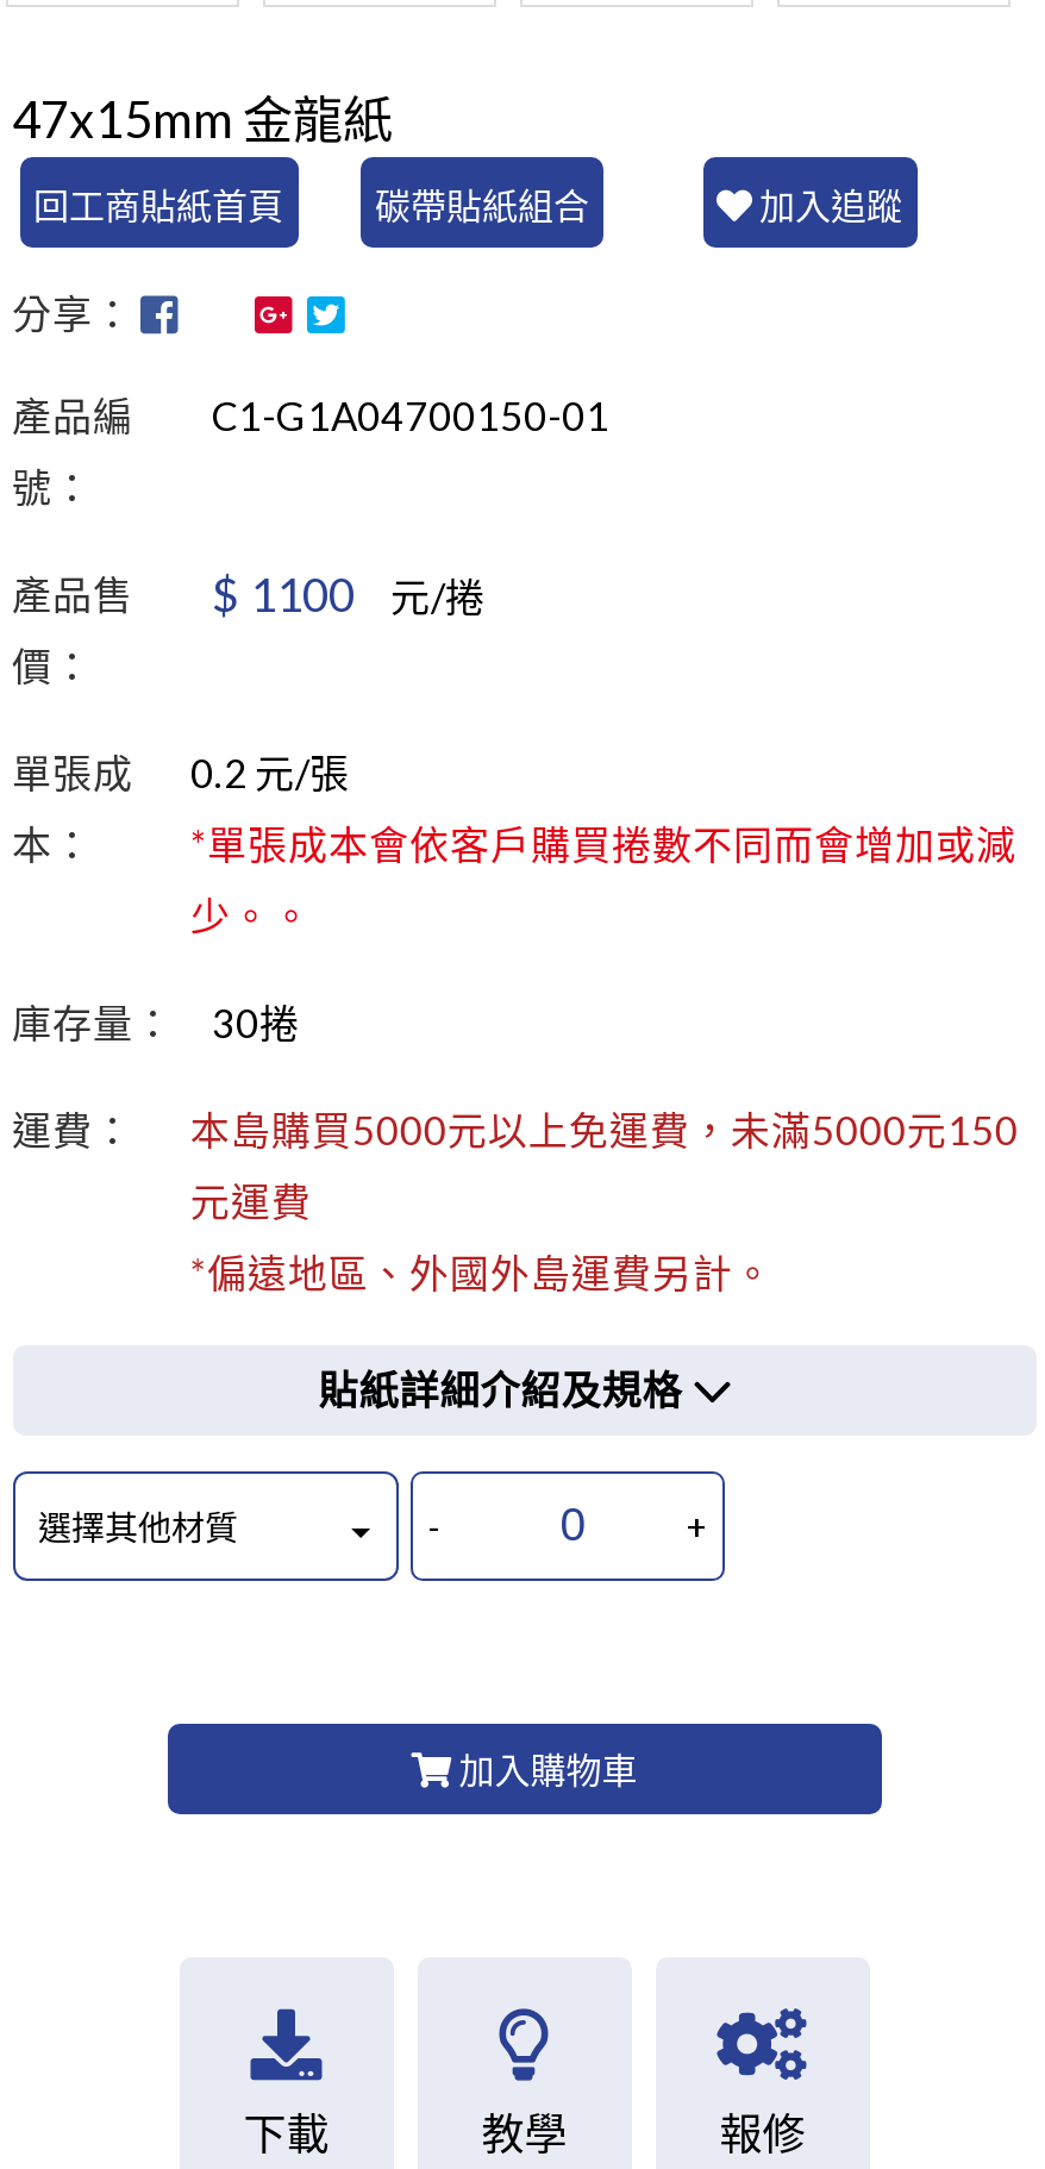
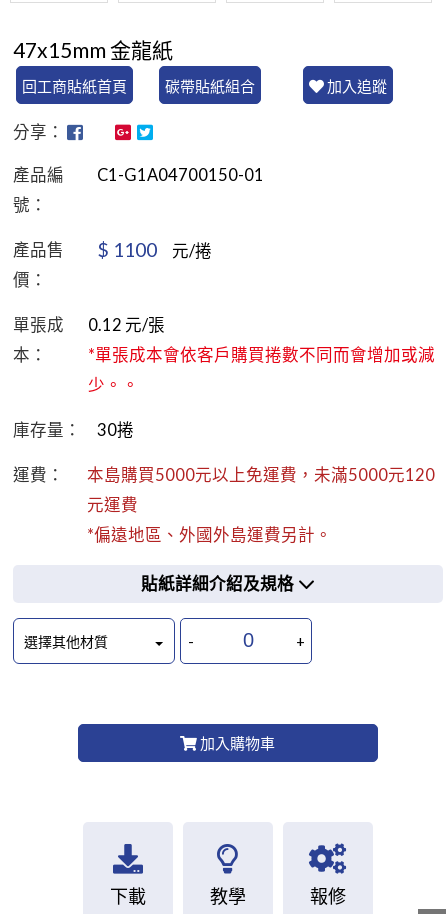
- 單張成 0.2元/張
+ 單張成 0.12元/張

- 本島購買5000元以上免運費，未滿5000元150
+ 本島購買5000元以上免運費，未滿5000元120
